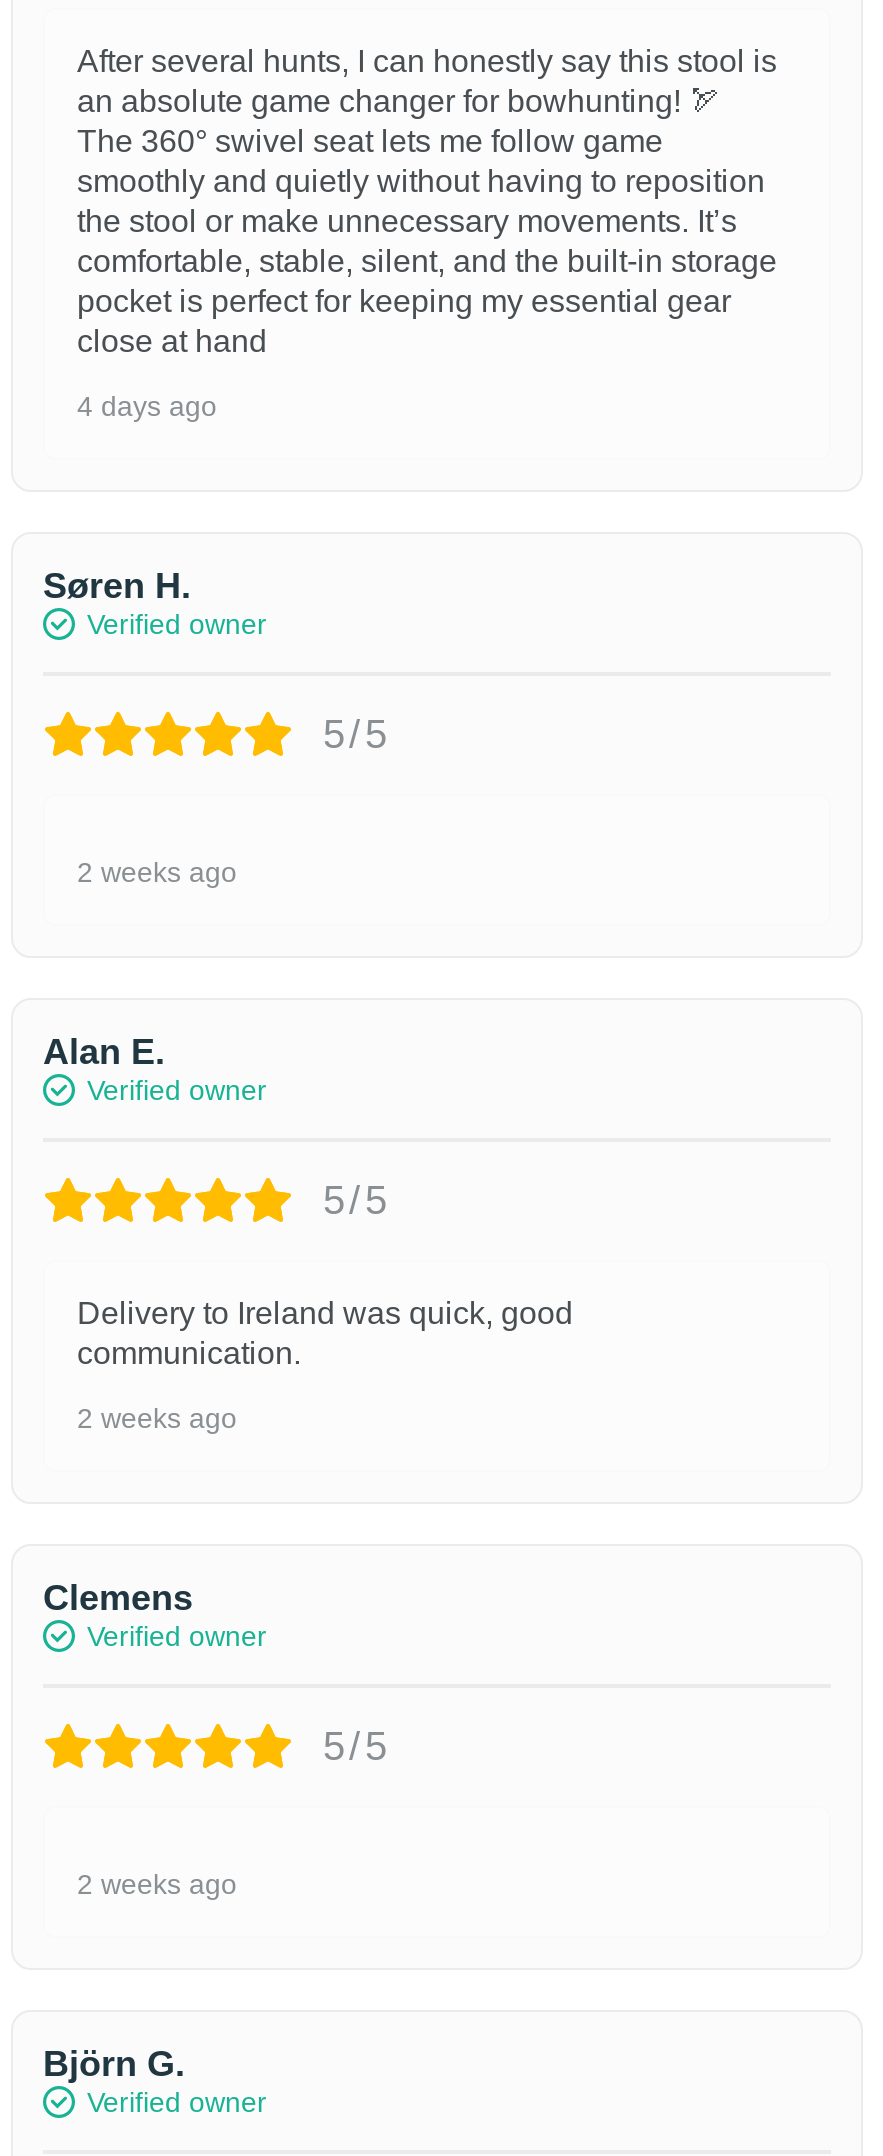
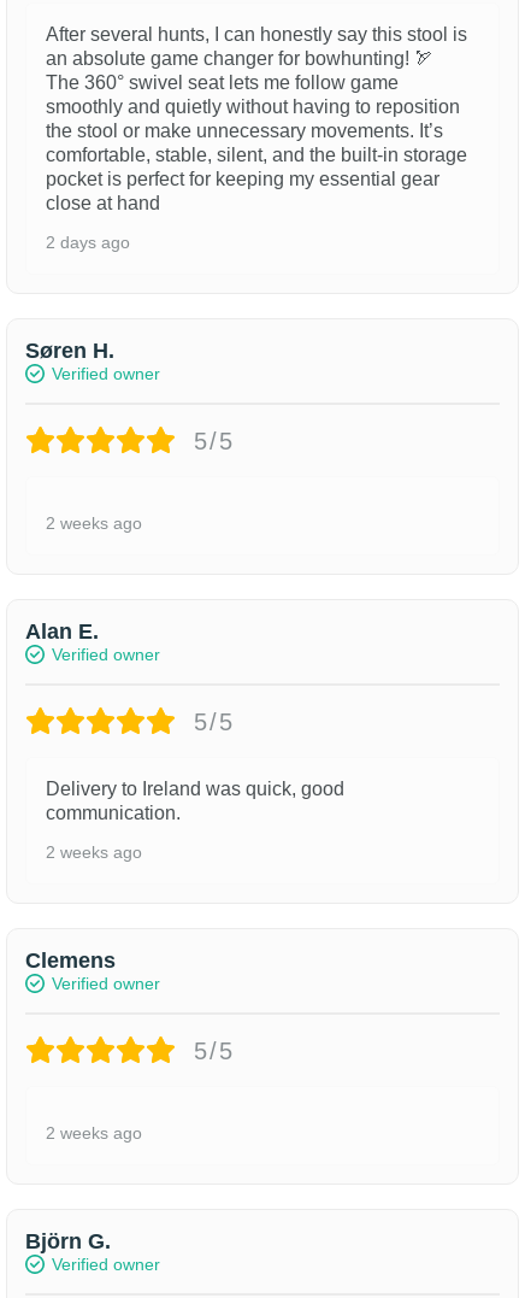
- 4 days ago
+ 2 days ago
